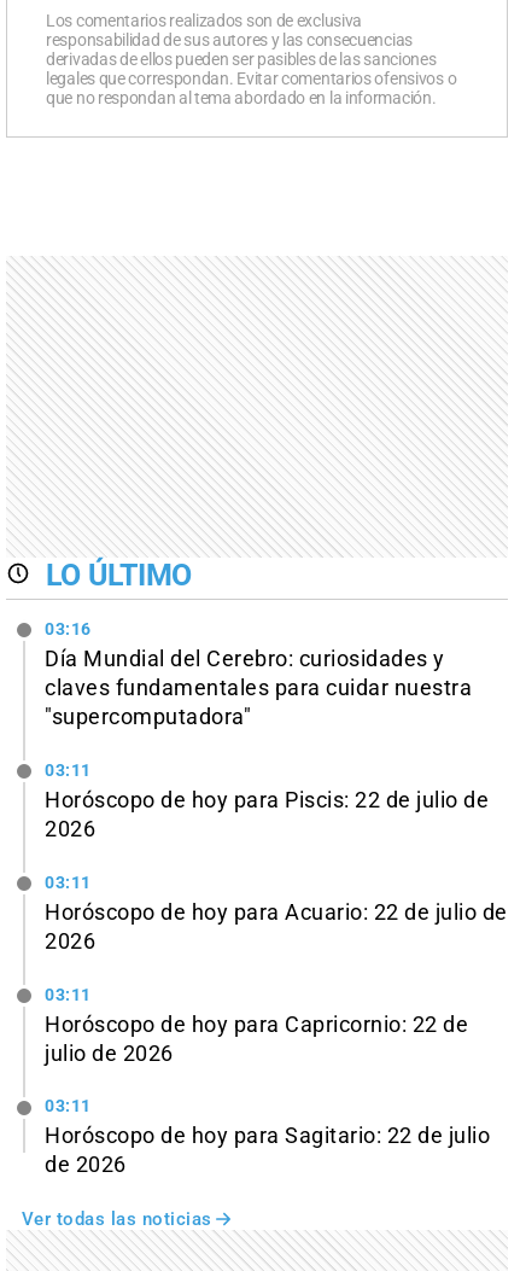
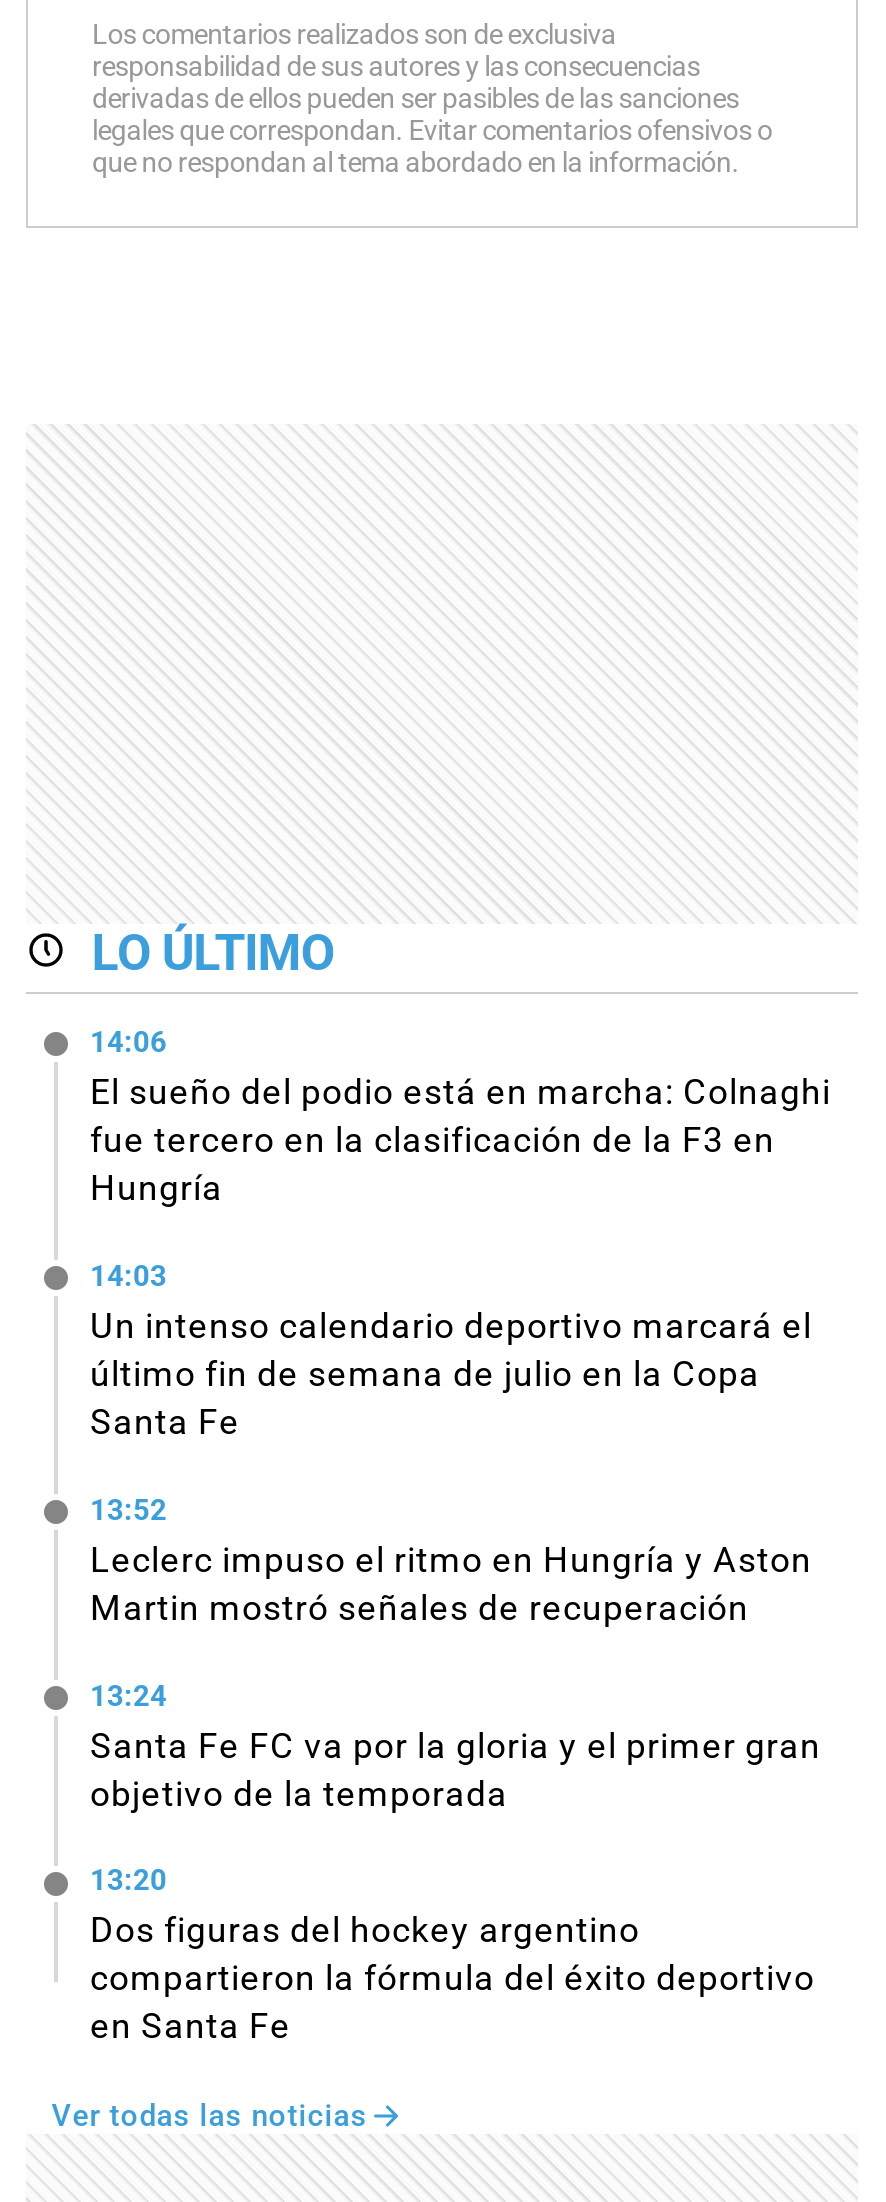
- 03:16
- Día Mundial del Cerebro: curiosidades y
- claves fundamentales para cuidar nuestra
- "supercomputadora"
+ 14:06
+ El sueño del podio está en marcha: Colnaghi
+ fue tercero en la clasificación de la F3 en
+ Hungría

- 03:11
- Horóscopo de hoy para Piscis: 22 de julio de
- 2026
+ 14:03
+ Un intenso calendario deportivo marcará el
+ último fin de semana de julio en la Copa
+ Santa Fe

- 03:11
- Horóscopo de hoy para Acuario: 22 de julio de
- 2026
+ 13:52
+ Leclerc impuso el ritmo en Hungría y Aston
+ Martin mostró señales de recuperación

- 03:11
- Horóscopo de hoy para Capricornio: 22 de
- julio de 2026
+ 13:24
+ Santa Fe FC va por la gloria y el primer gran
+ objetivo de la temporada

- 03:11
- Horóscopo de hoy para Sagitario: 22 de julio
- de 2026
+ 13:20
+ Dos figuras del hockey argentino
+ compartieron la fórmula del éxito deportivo
+ en Santa Fe
